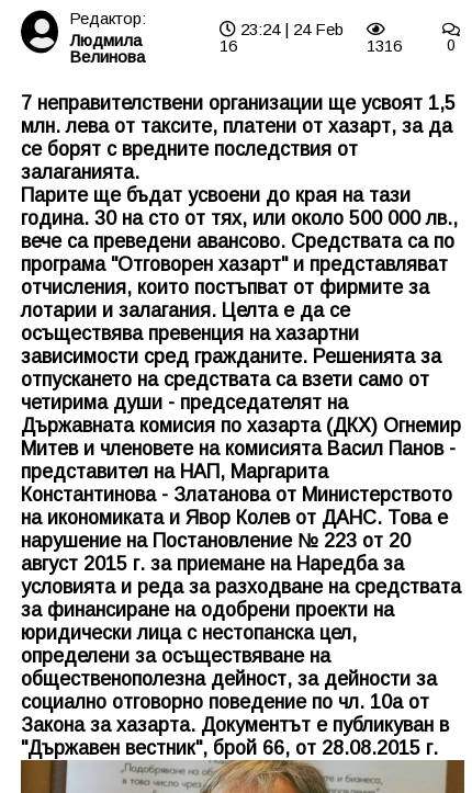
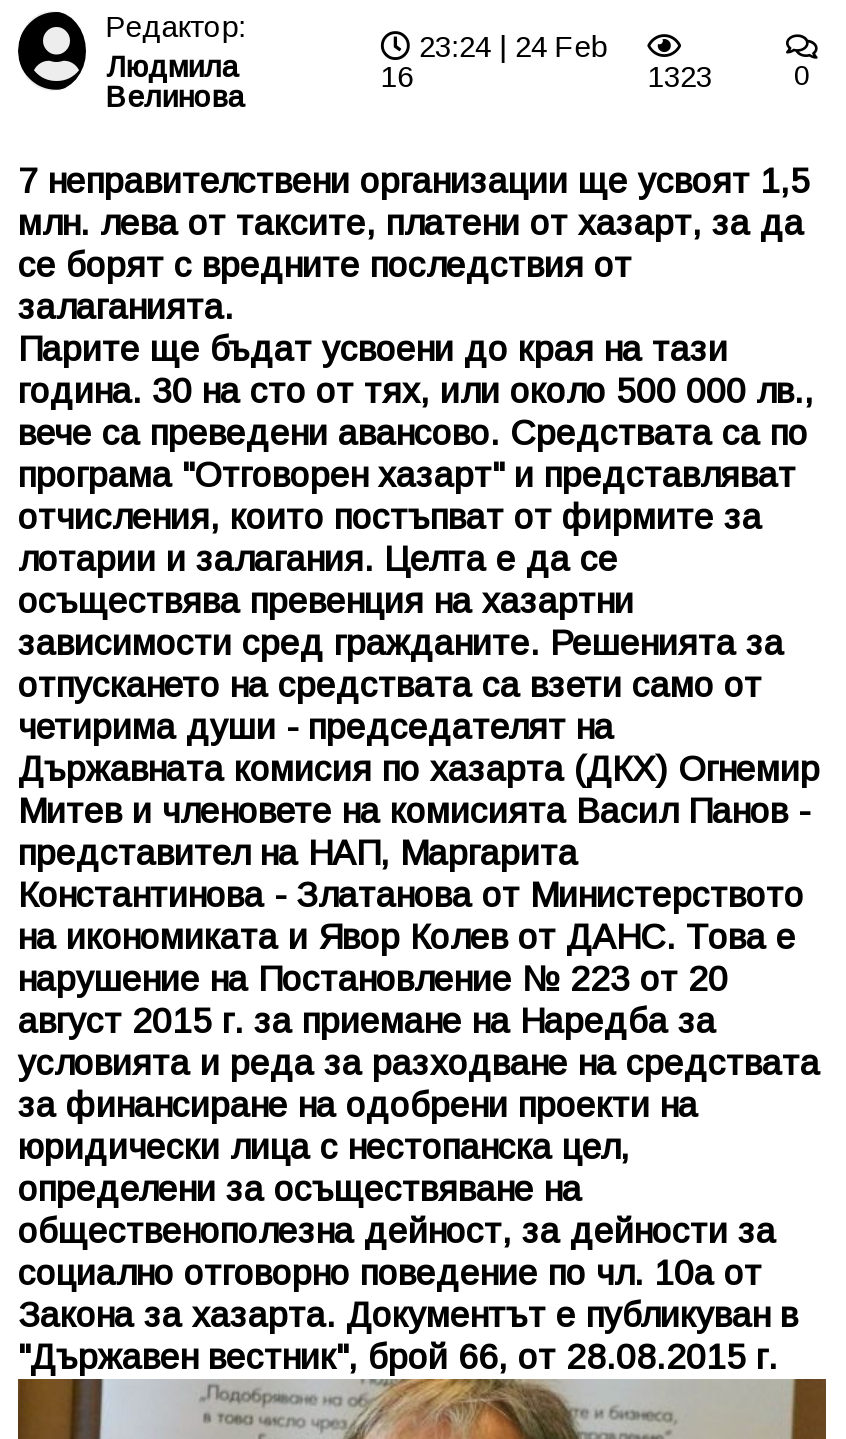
- 1316
+ 1323
